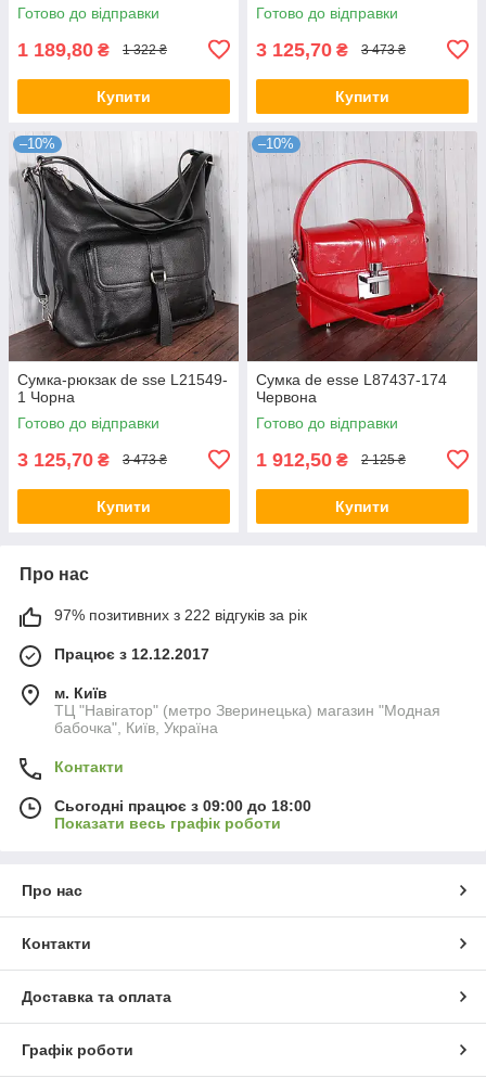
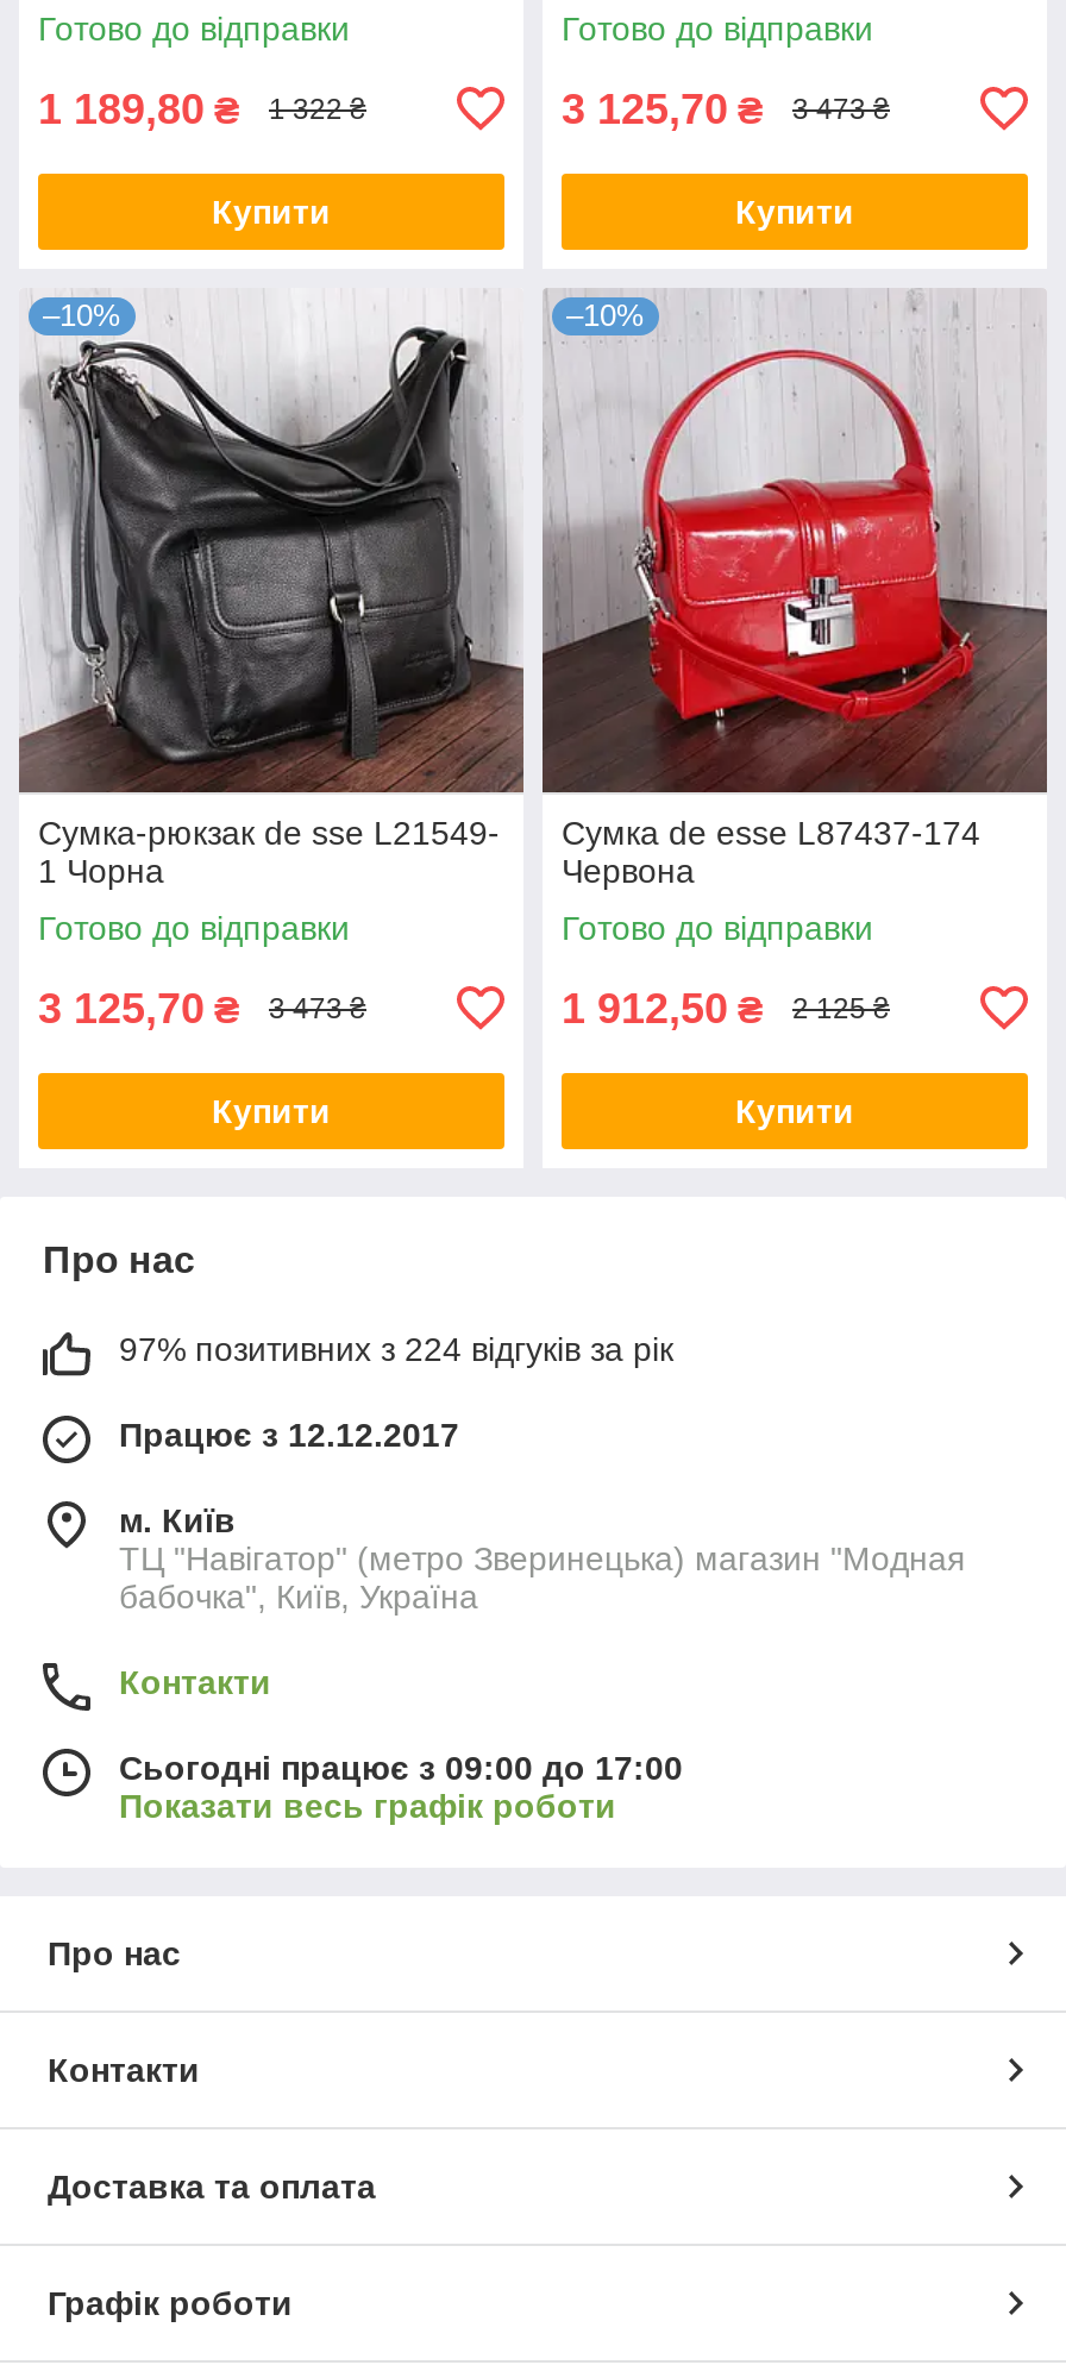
- 97% позитивних з 222 відгуків за рік
+ 97% позитивних з 224 відгуків за рік

- Сьогодні працює з 09:00 до 18:00
+ Сьогодні працює з 09:00 до 17:00
